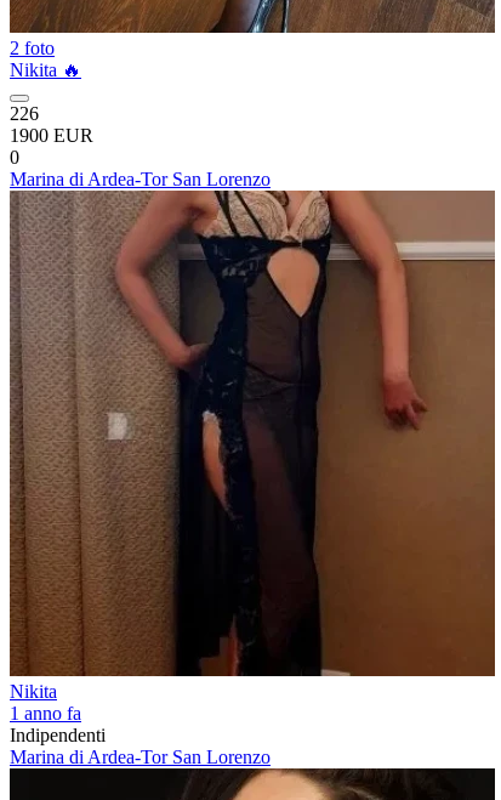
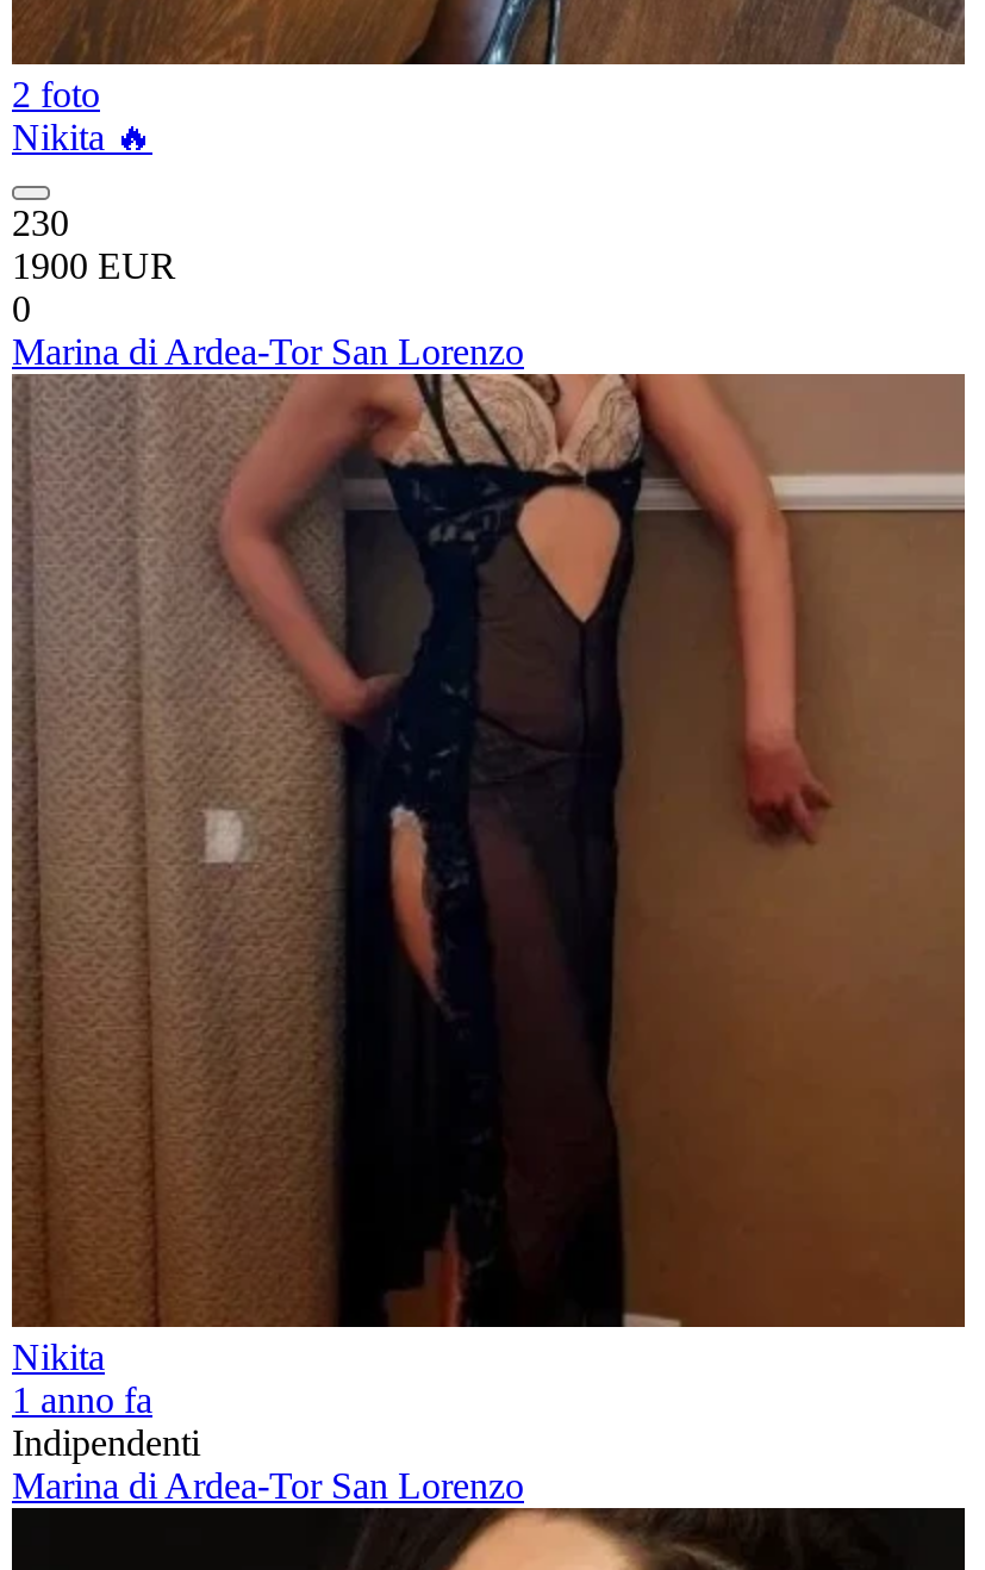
- 226
+ 230
